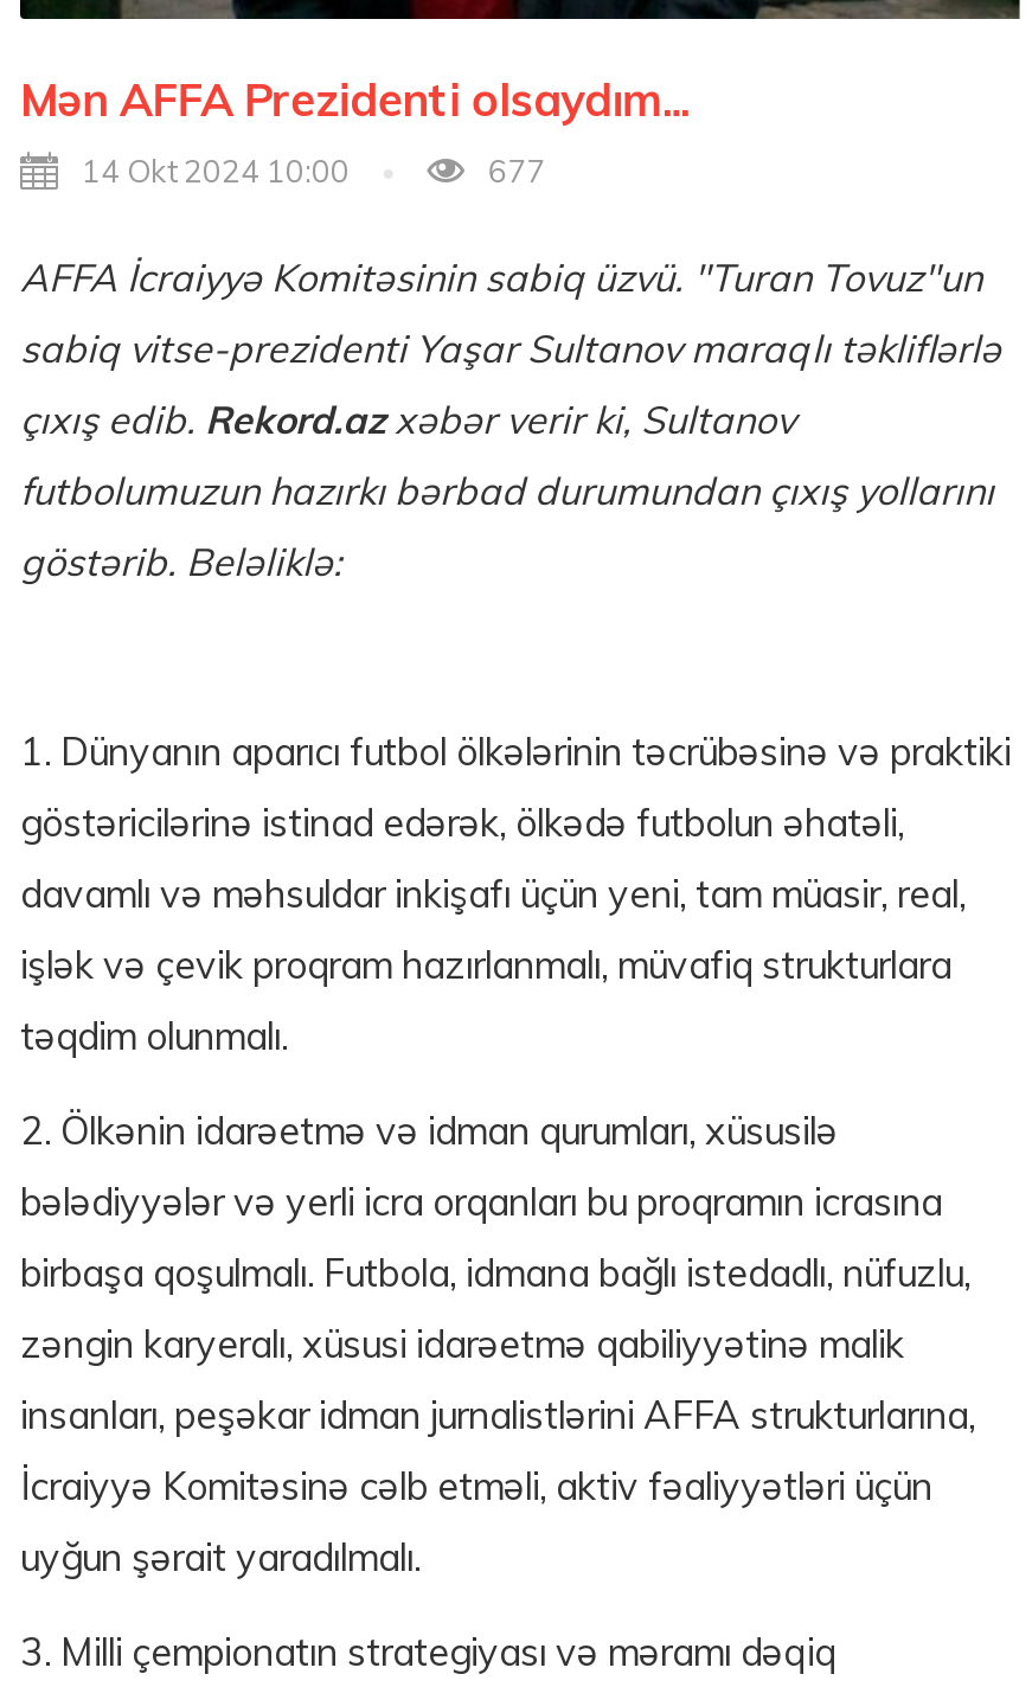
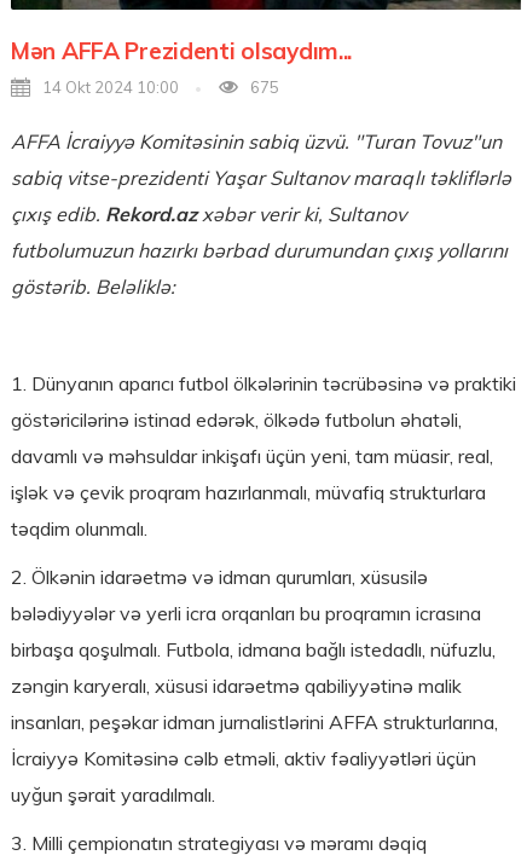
- 677
+ 675
